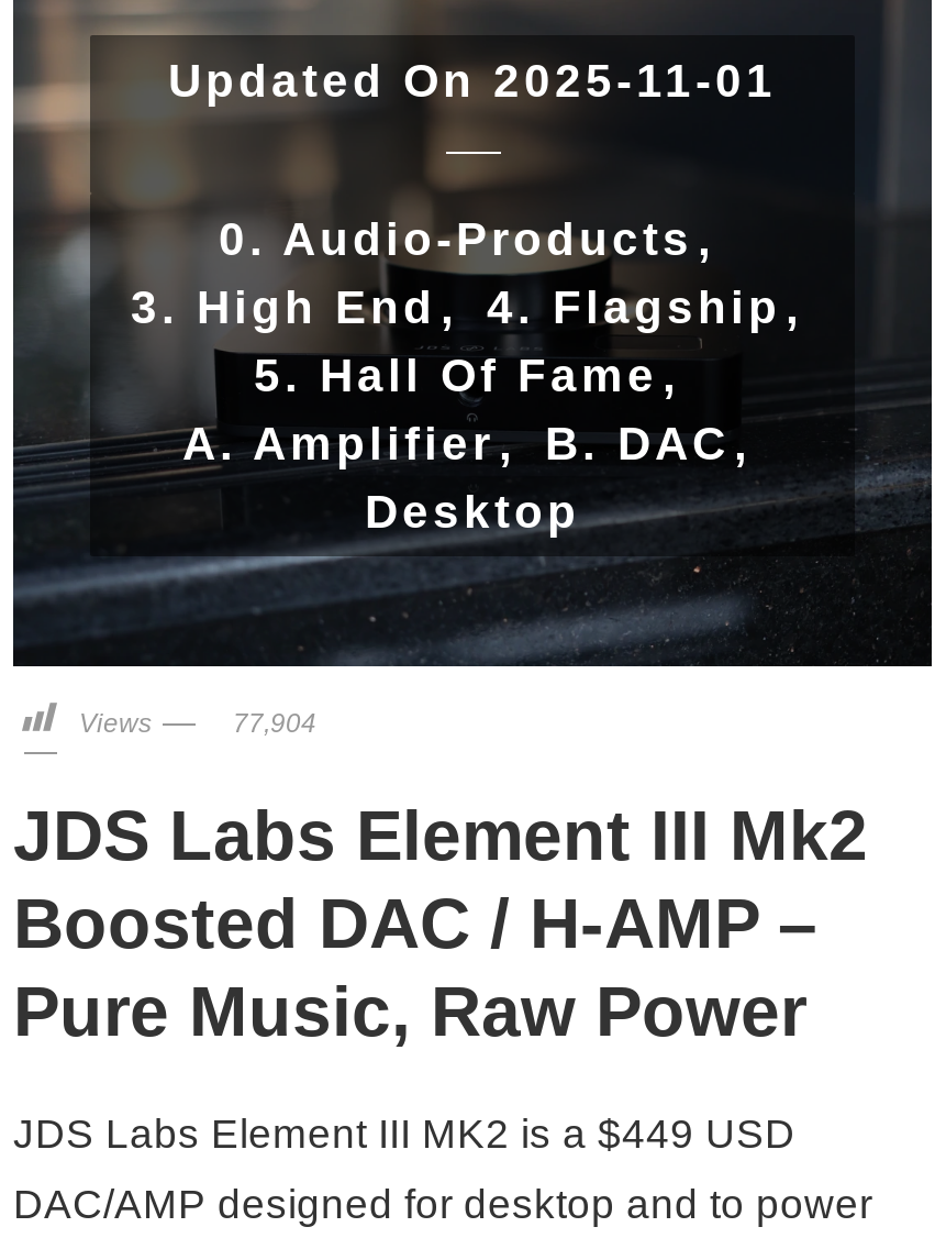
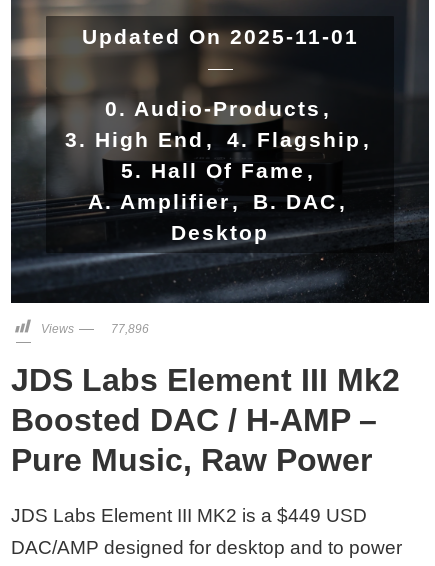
- 77,904
+ 77,896
